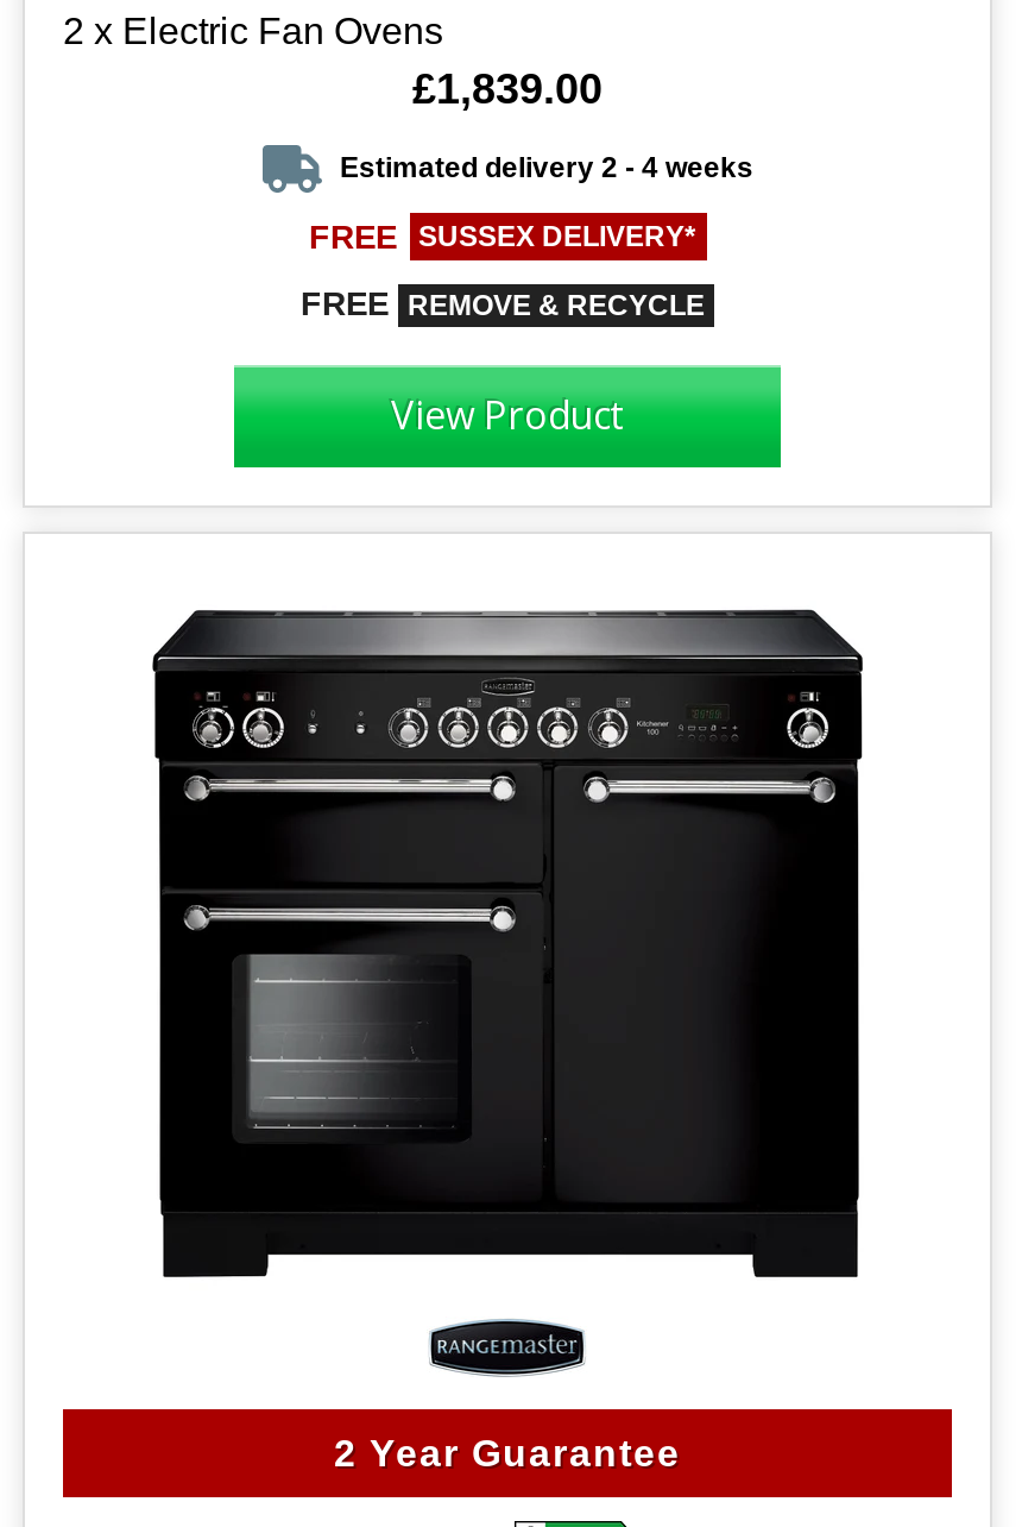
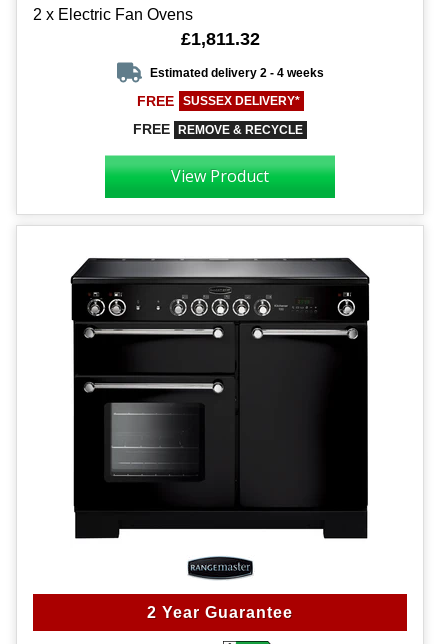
- £1,839.00
+ £1,811.32
